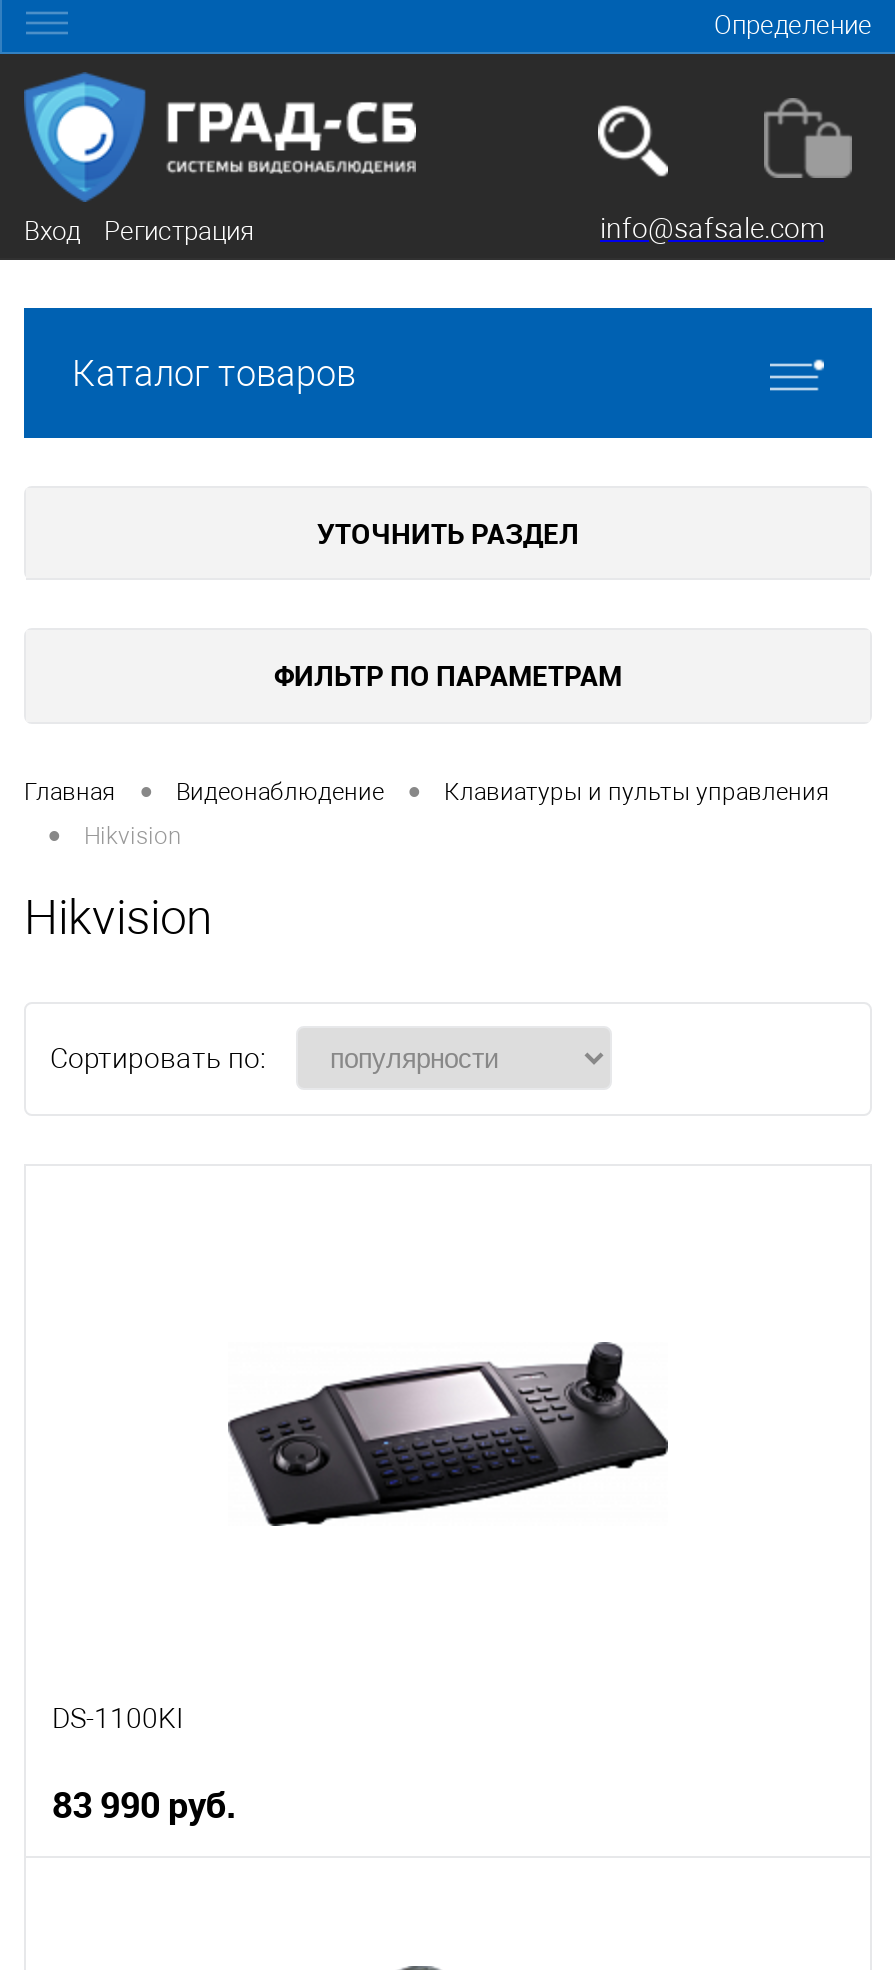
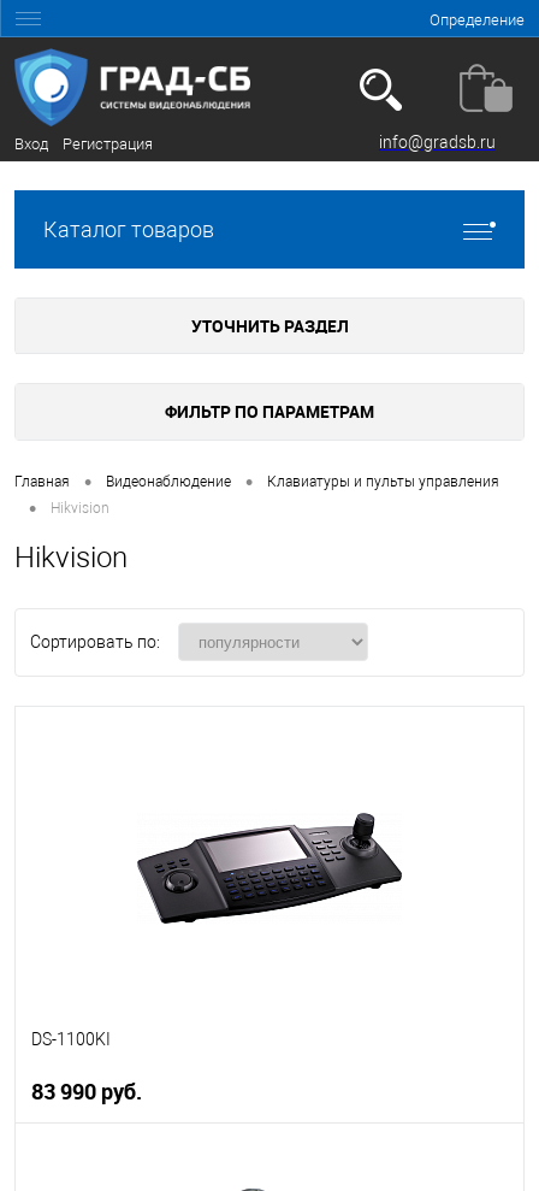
- info@safsale.com
+ info@gradsb.ru
